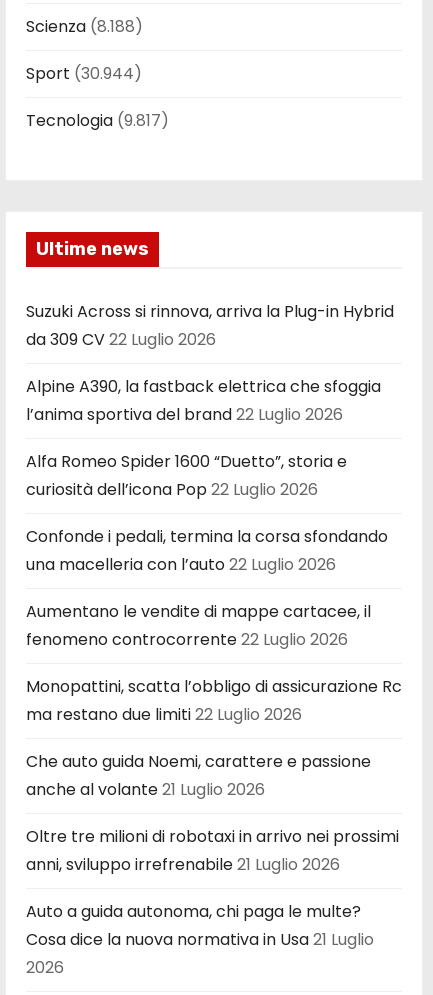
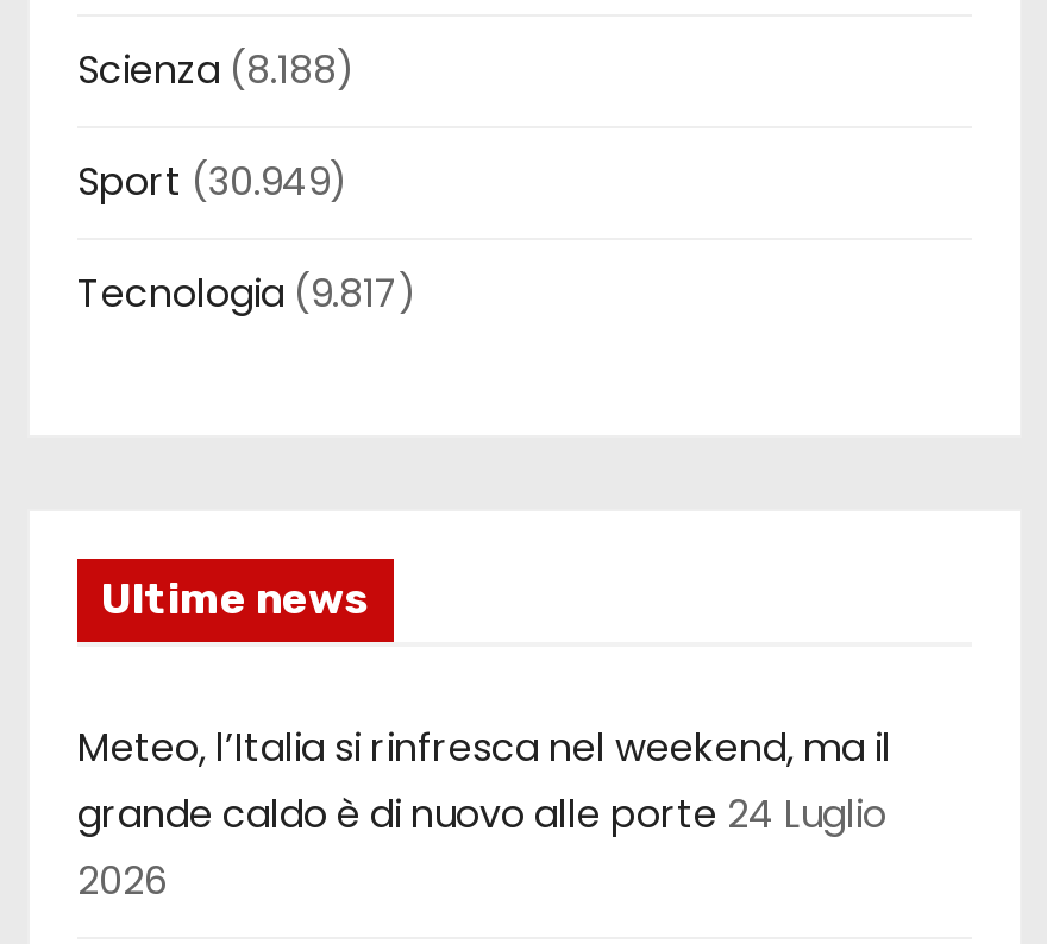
- Sport (30.944)
+ Sport (30.949)

- Suzuki Across si rinnova, arriva la Plug-in Hybrid
- da 309 CV 22 Luglio 2026
- Alpine A390, la fastback elettrica che sfoggia
- l’anima sportiva del brand 22 Luglio 2026
- Alfa Romeo Spider 1600 “Duetto”, storia e
- curiosità dell’icona Pop 22 Luglio 2026
- Confonde i pedali, termina la corsa sfondando
- una macelleria con l’auto 22 Luglio 2026
- Aumentano le vendite di mappe cartacee, il
- fenomeno controcorrente 22 Luglio 2026
- Monopattini, scatta l’obbligo di assicurazione Rc
- ma restano due limiti 22 Luglio 2026
- Che auto guida Noemi, carattere e passione
- anche al volante 21 Luglio 2026
- Oltre tre milioni di robotaxi in arrivo nei prossimi
- anni, sviluppo irrefrenabile 21 Luglio 2026
- Auto a guida autonoma, chi paga le multe?
- Cosa dice la nuova normativa in Usa 21 Luglio
+ Meteo, l’Italia si rinfresca nel weekend, ma il
+ grande caldo è di nuovo alle porte 24 Luglio
